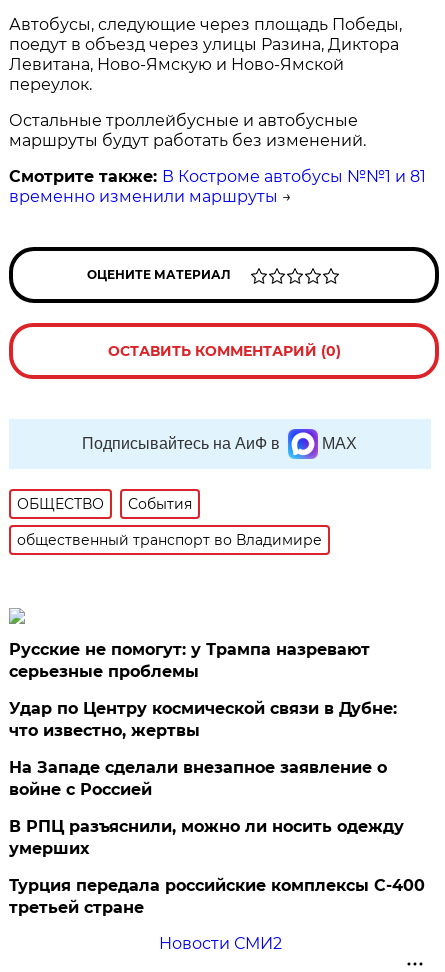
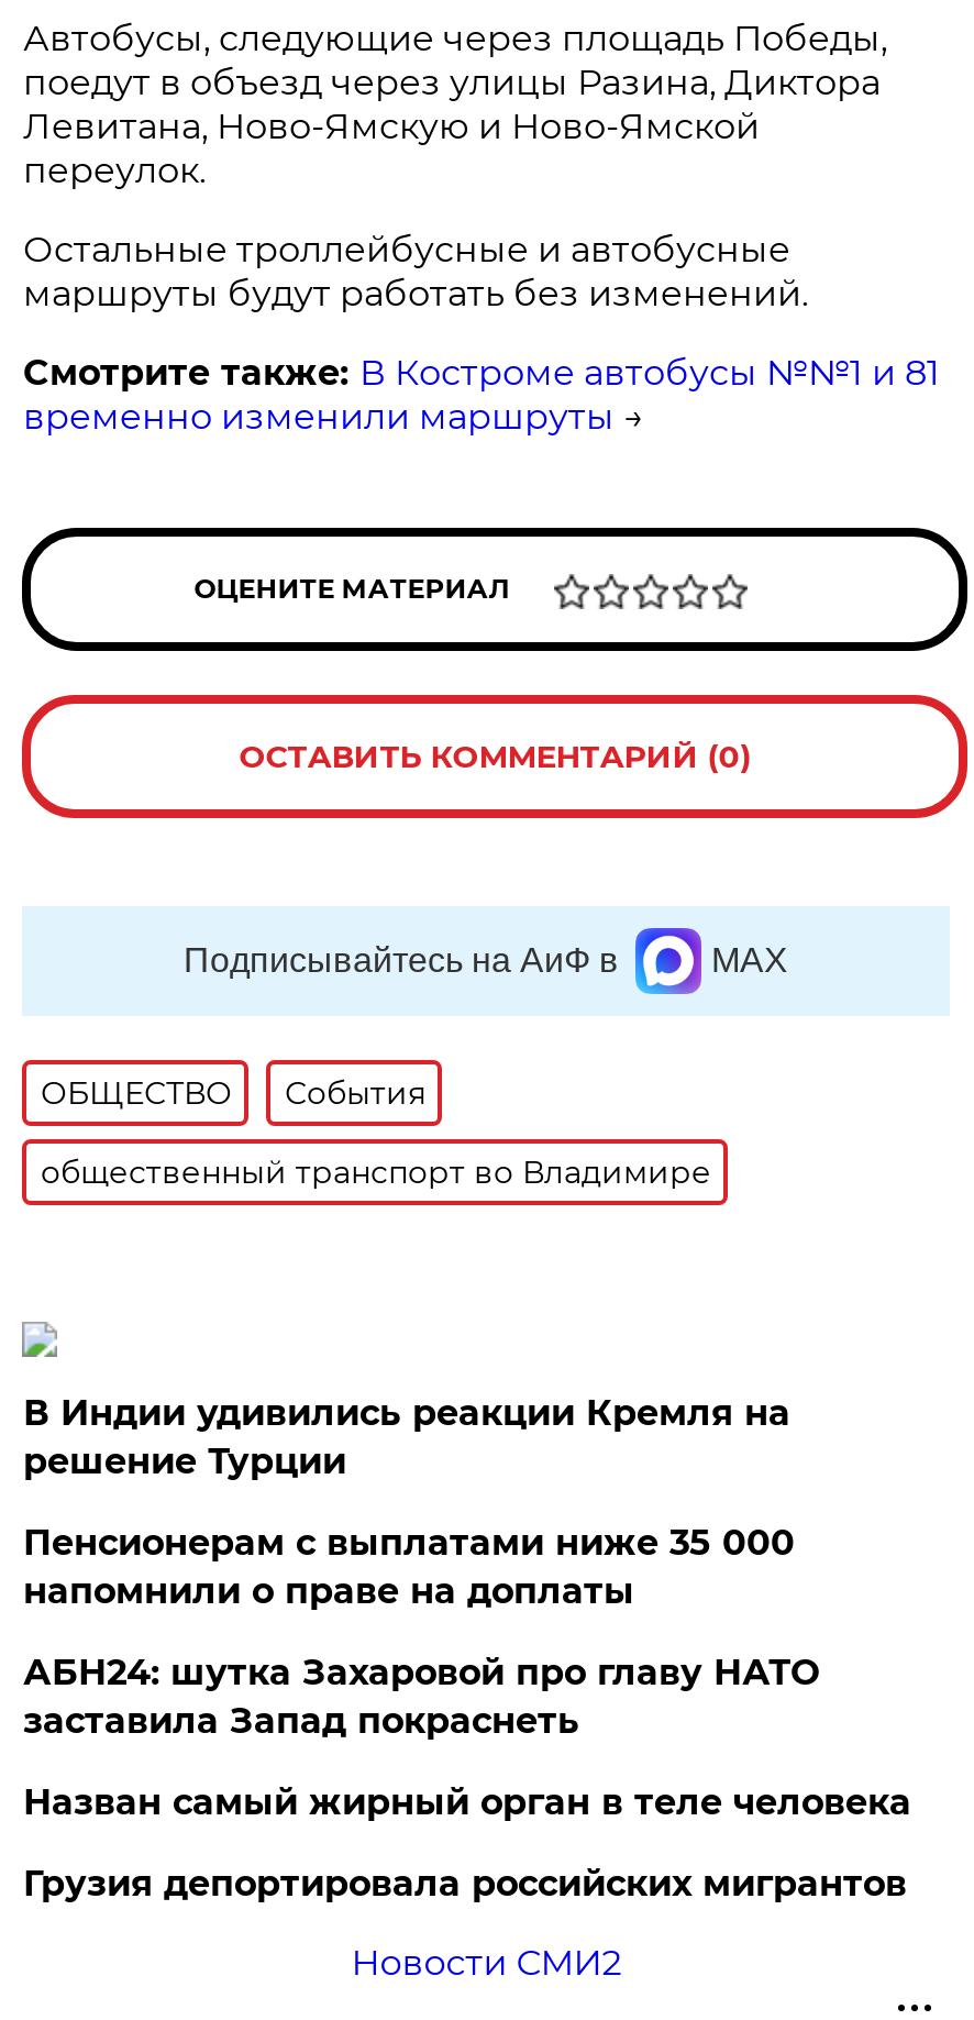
- Русские не помогут: у Трампа назревают
- серьезные проблемы
+ В Индии удивились реакции Кремля на
+ решение Турции

- Удар по Центру космической связи в Дубне:
- что известно, жертвы
+ Пенсионерам с выплатами ниже 35 000
+ напомнили о праве на доплаты

- На Западе сделали внезапное заявление о
- войне с Россией
+ АБН24: шутка Захаровой про главу НАТО
+ заставила Запад покраснеть

- В РПЦ разъяснили, можно ли носить одежду
- умерших
+ Назван самый жирный орган в теле человека

- Турция передала российские комплексы С-400
- третьей стране
+ Грузия депортировала российских мигрантов
